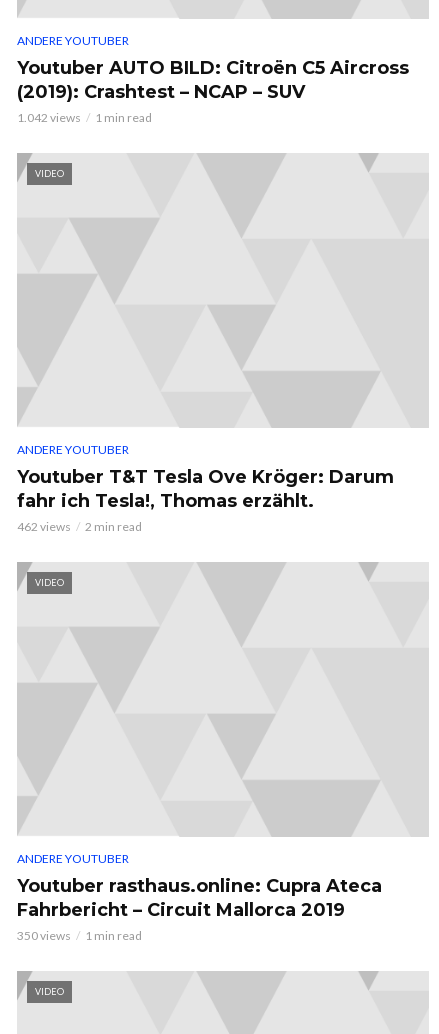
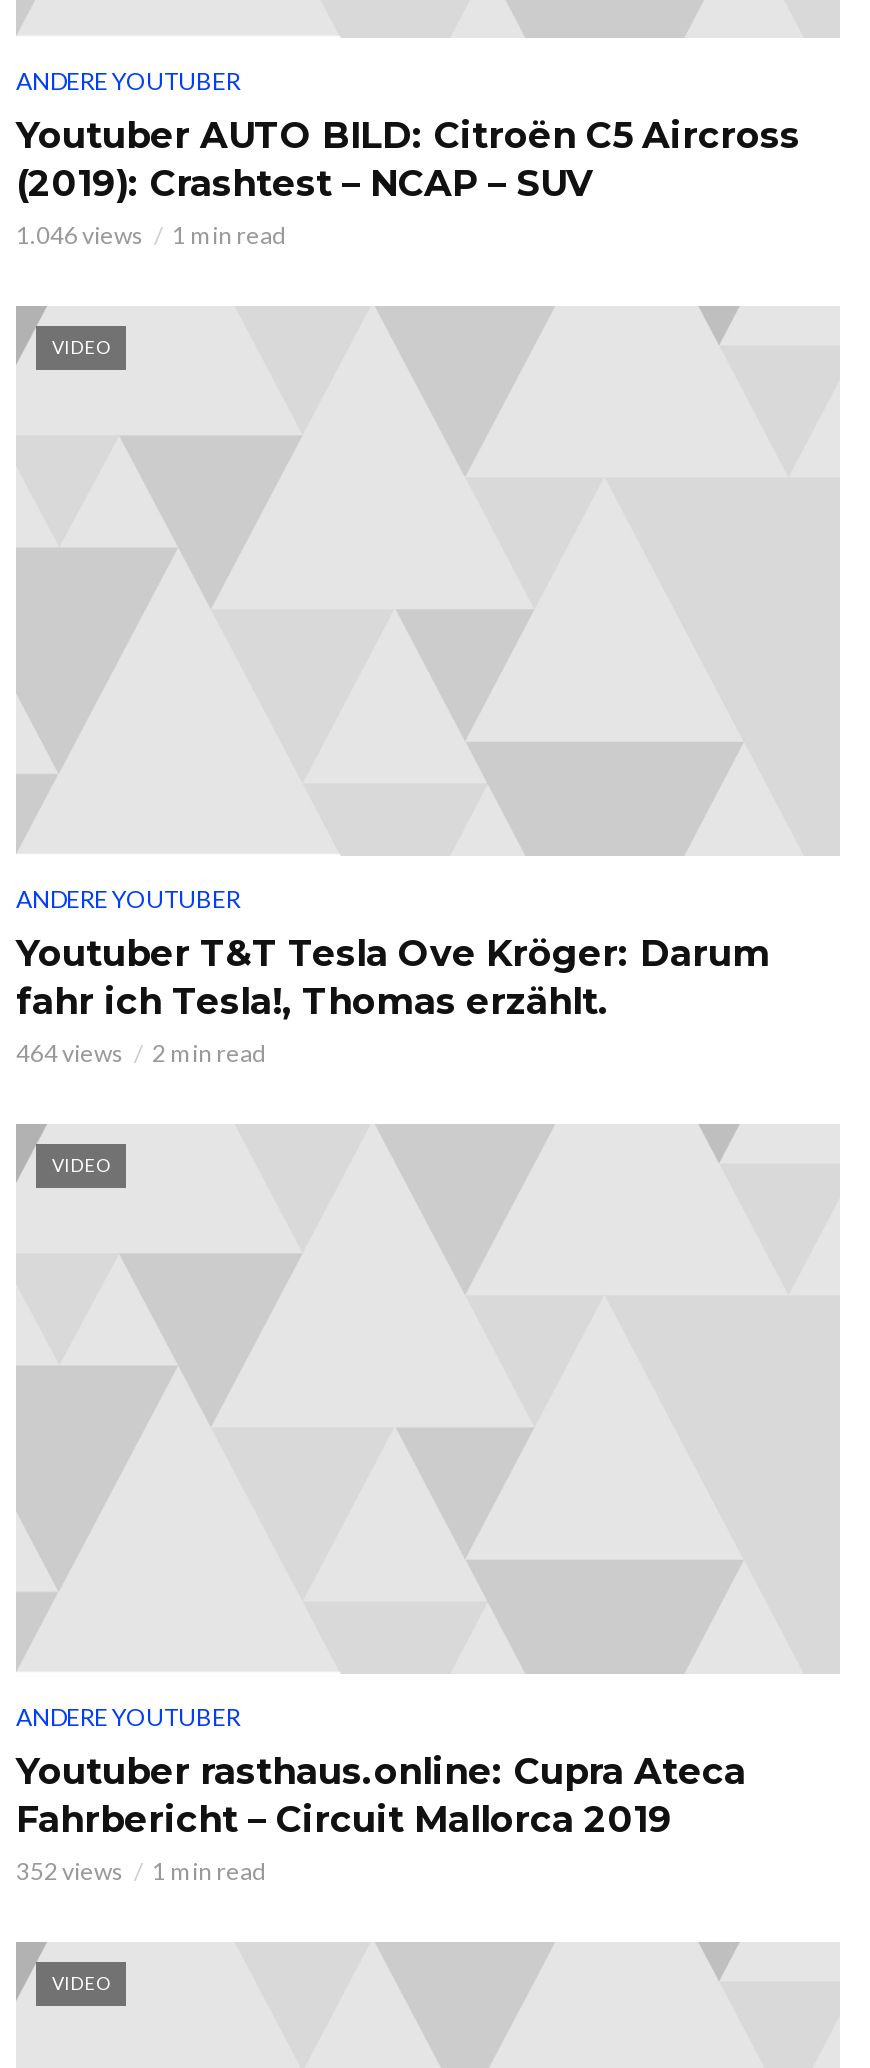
- 1.042 views 1 min read
+ 1.046 views 1 min read

- 462 views 2 min read
+ 464 views 2 min read

- 350 views 1 min read
+ 352 views 1 min read
